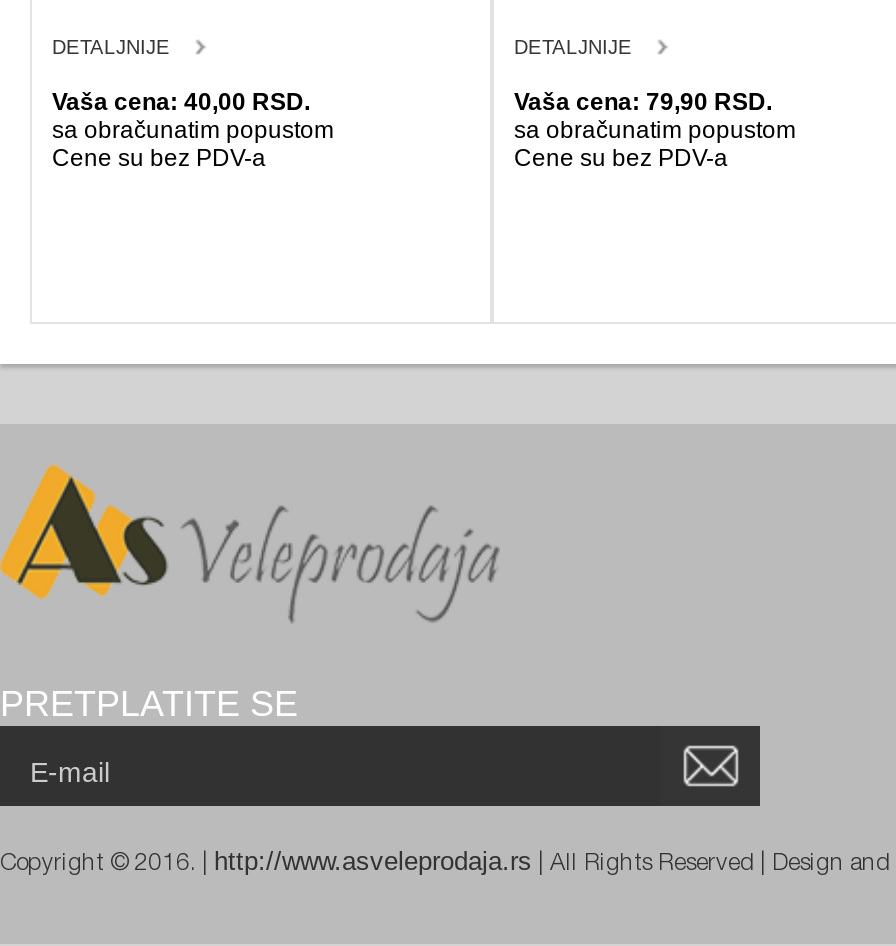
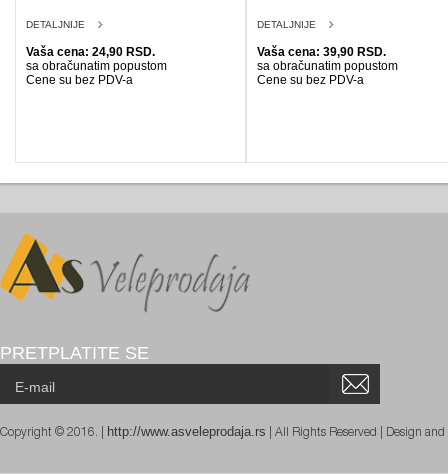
- Vaša cena: 40,00 RSD.
+ Vaša cena: 24,90 RSD.

- Vaša cena: 79,90 RSD.
+ Vaša cena: 39,90 RSD.
